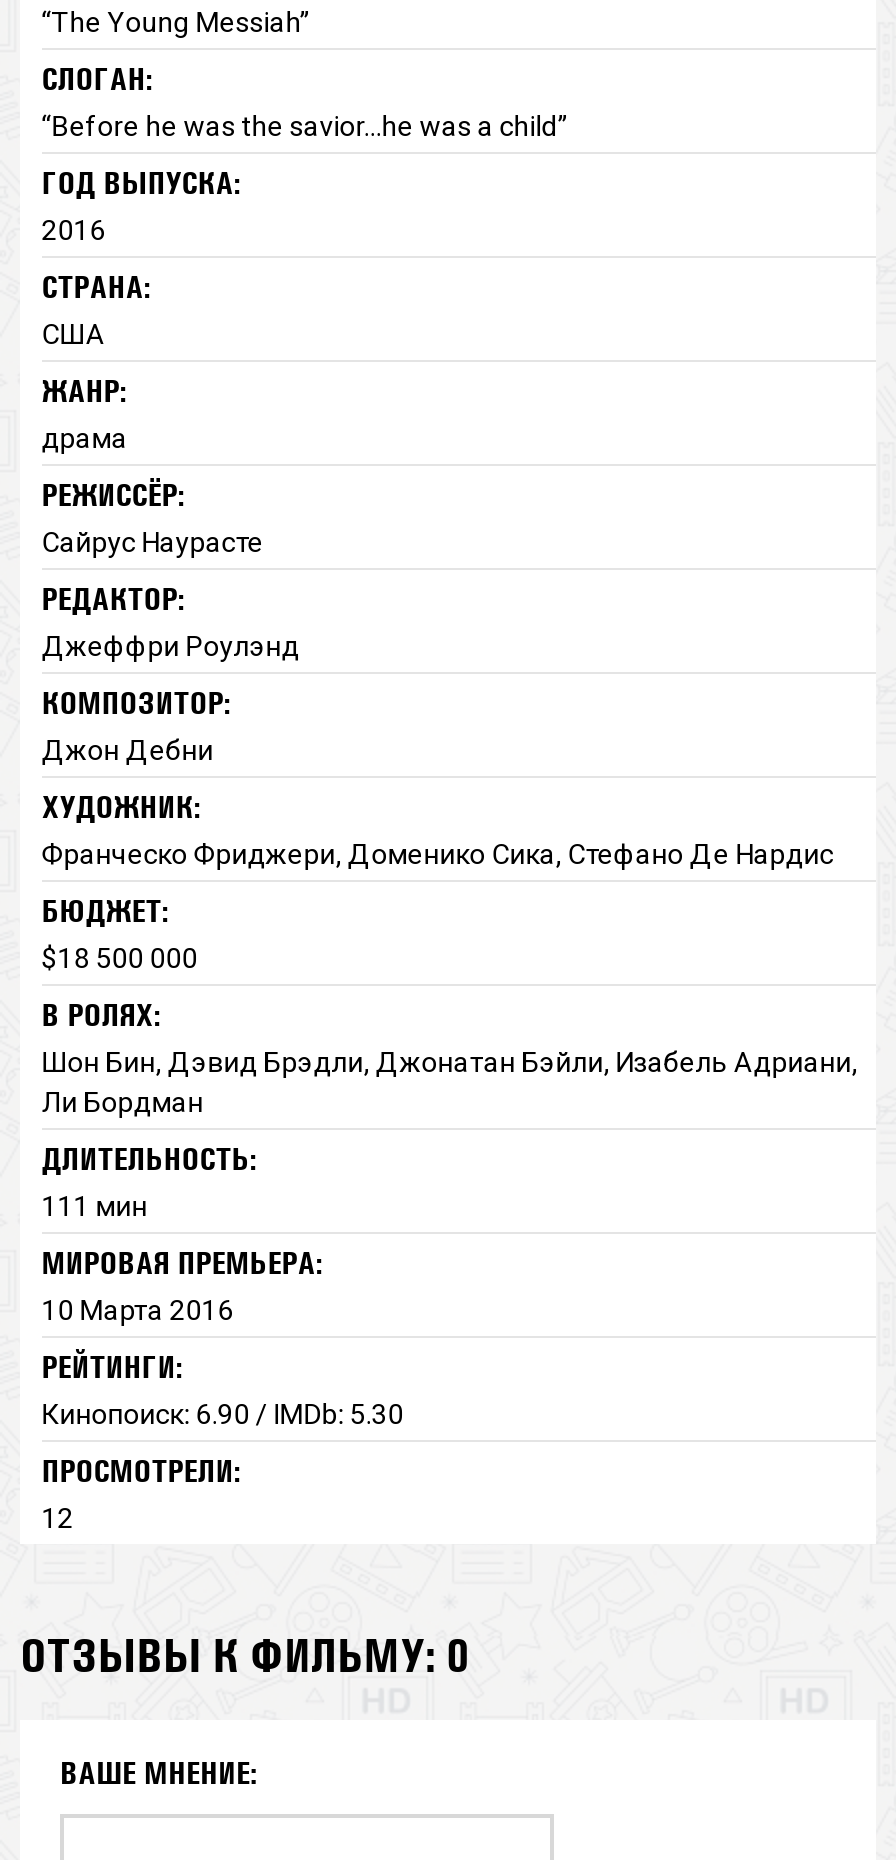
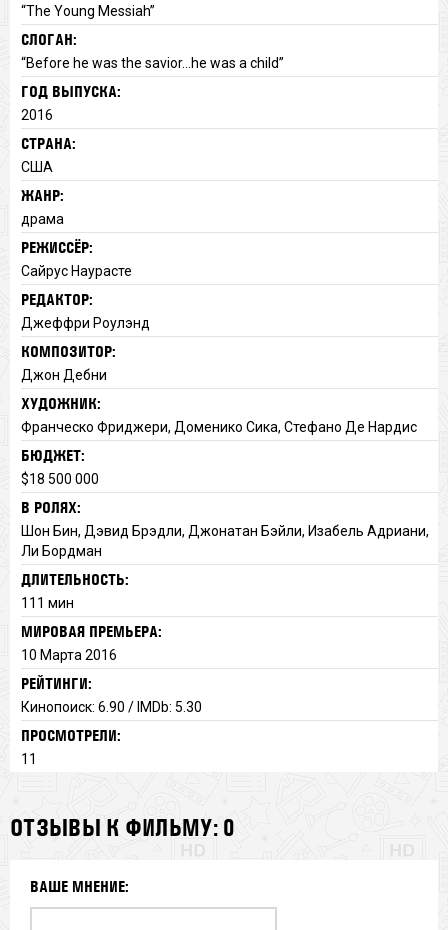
- 12
+ 11
